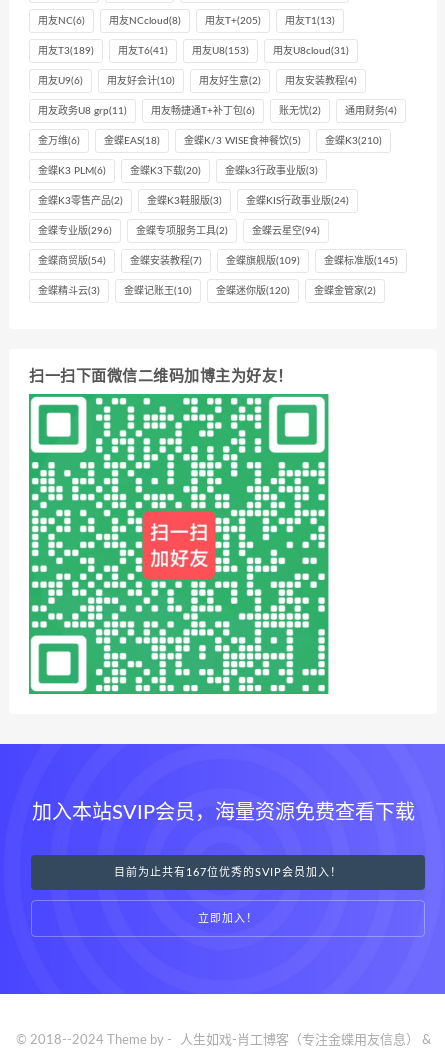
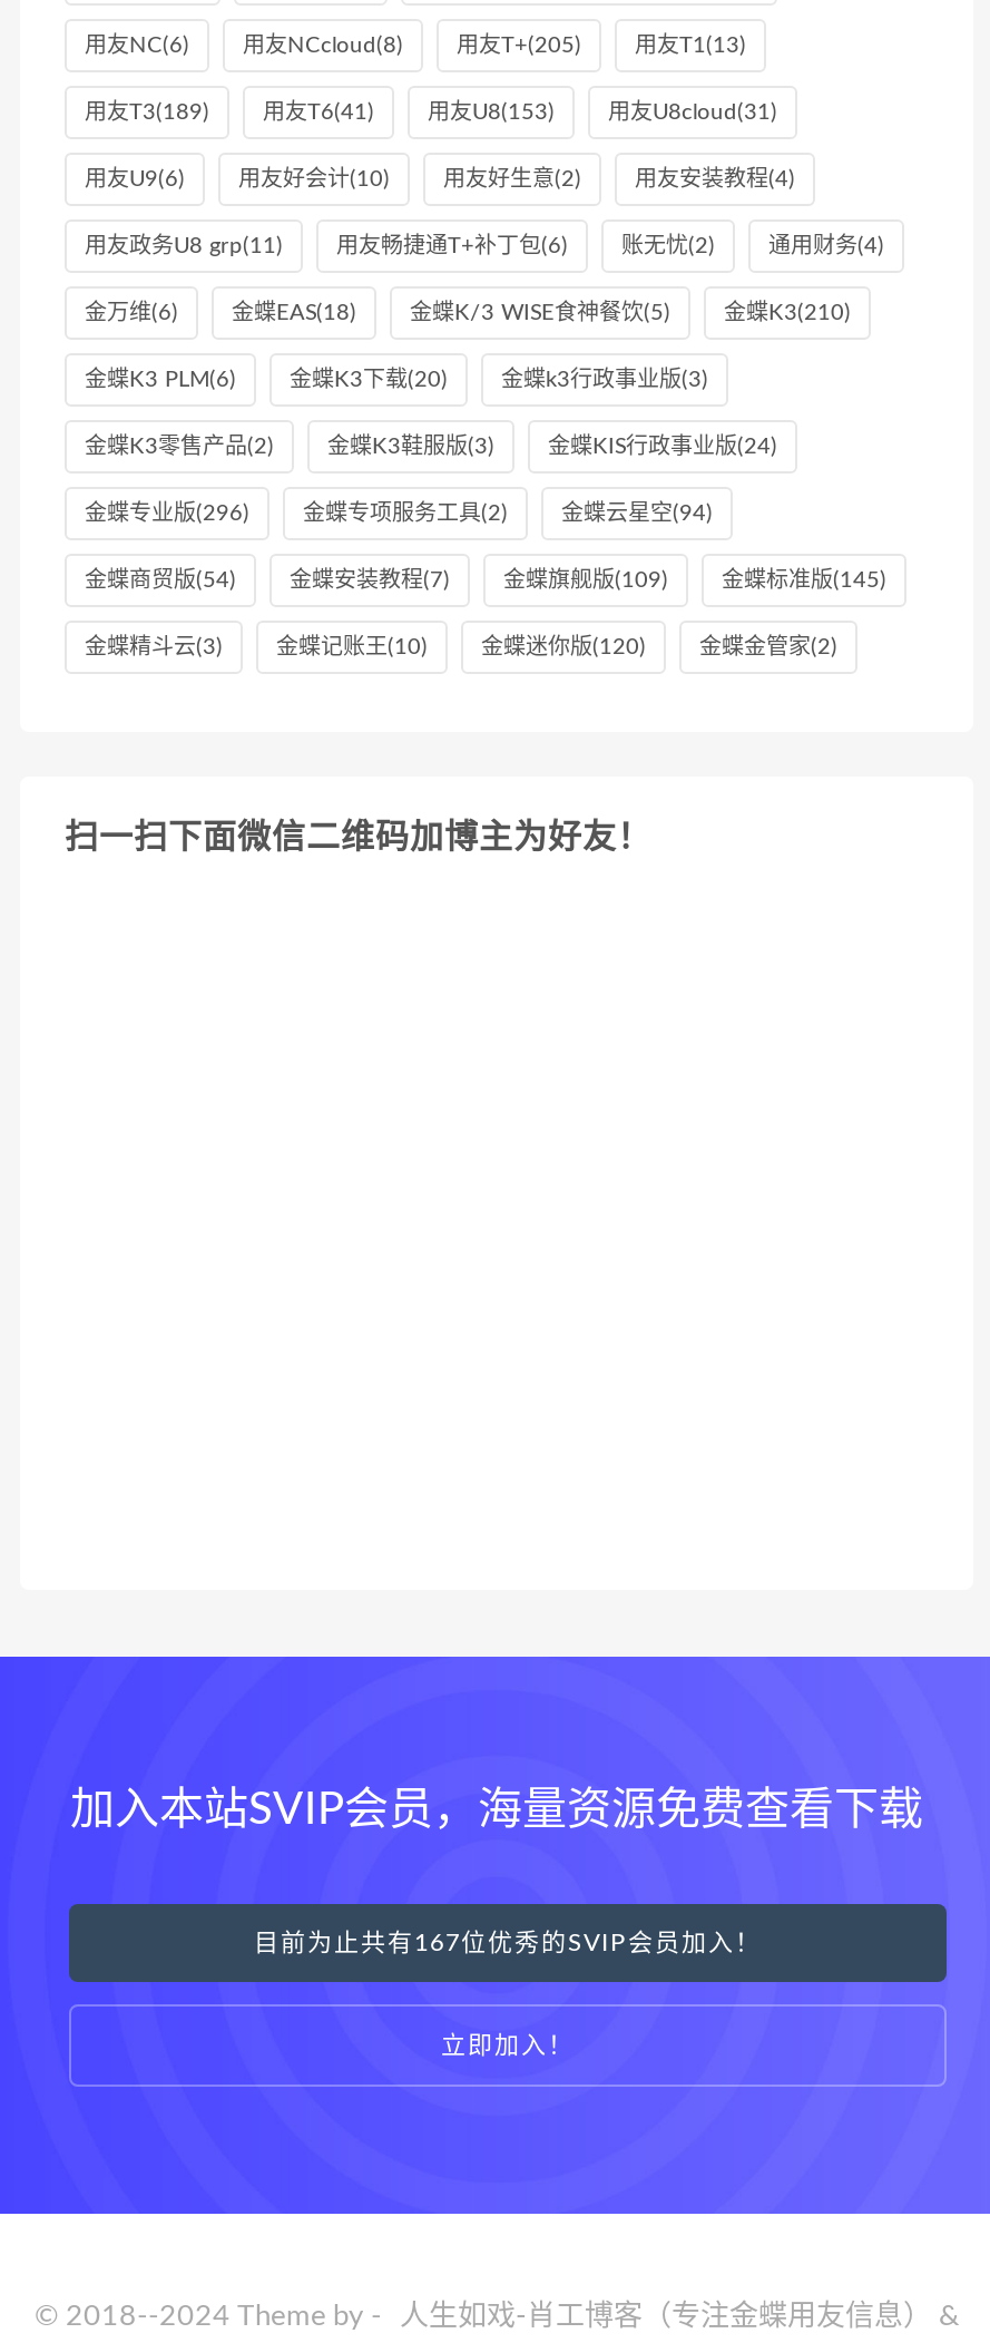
- [image]
